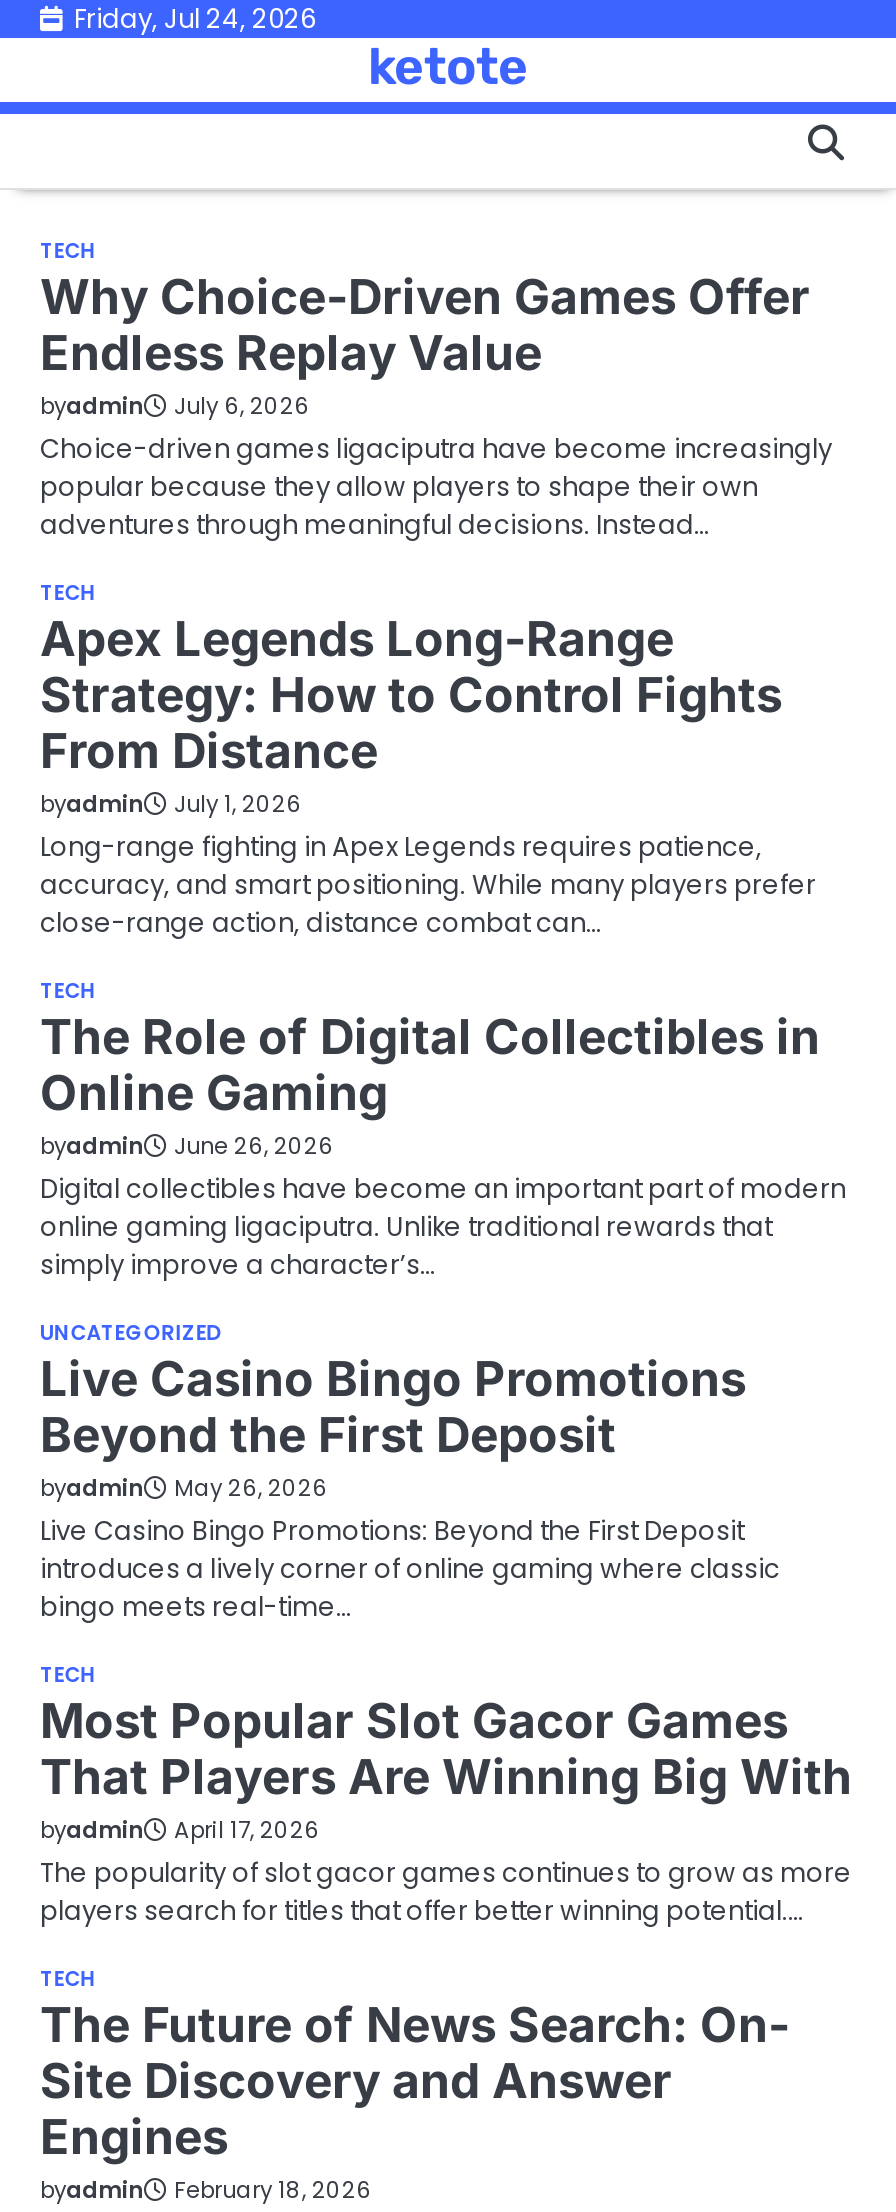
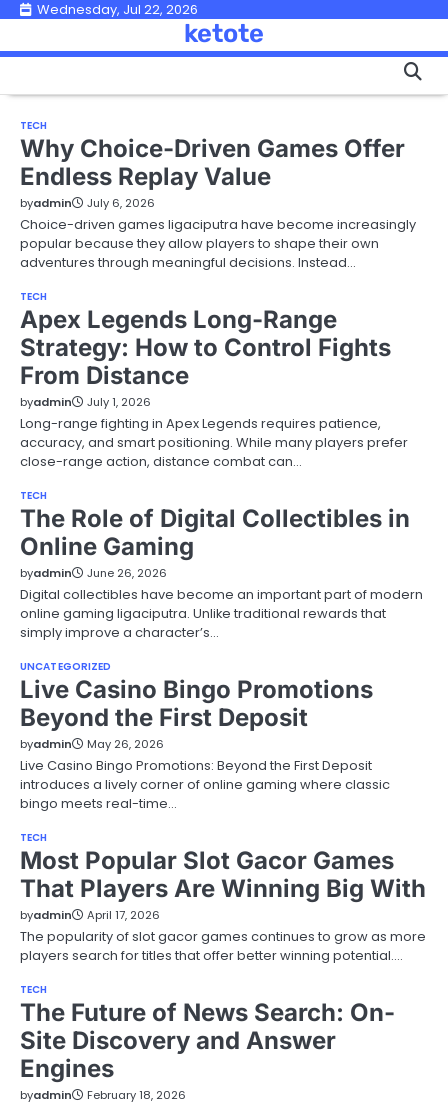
- Friday, Jul 24, 2026
+ Wednesday, Jul 22, 2026
